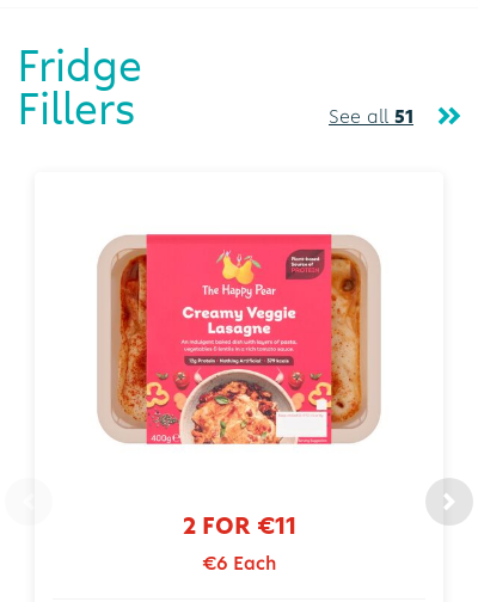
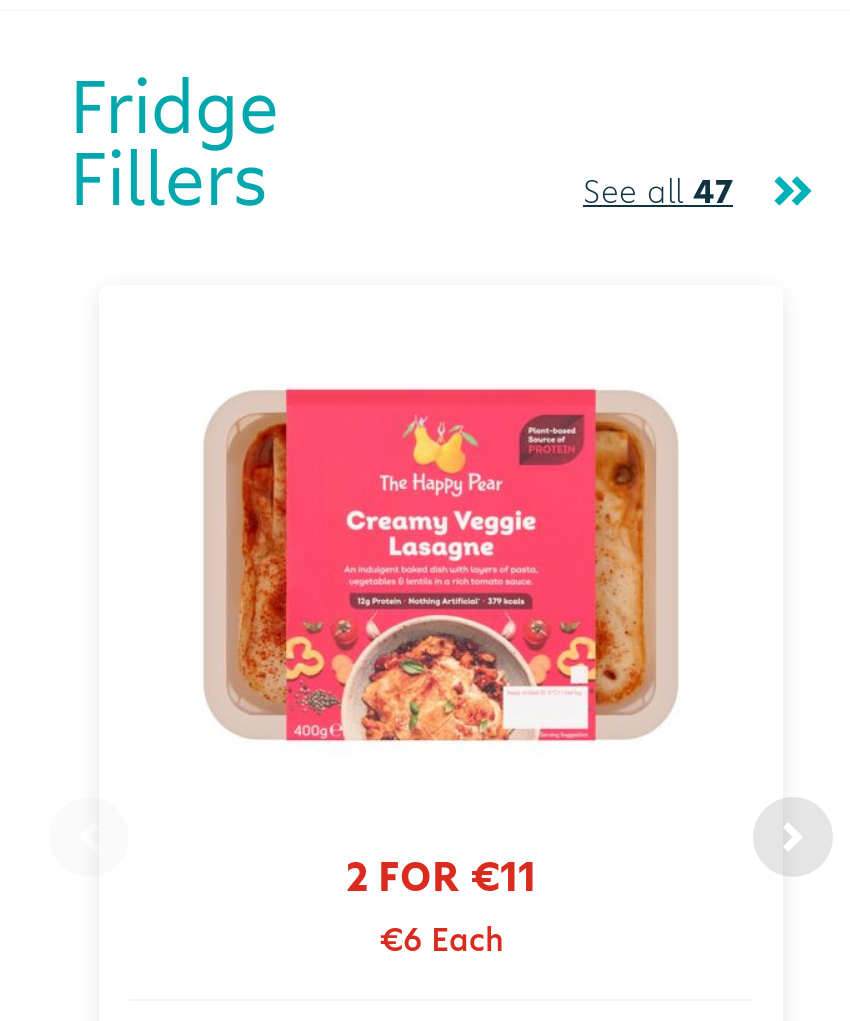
- See all 51
+ See all 47
